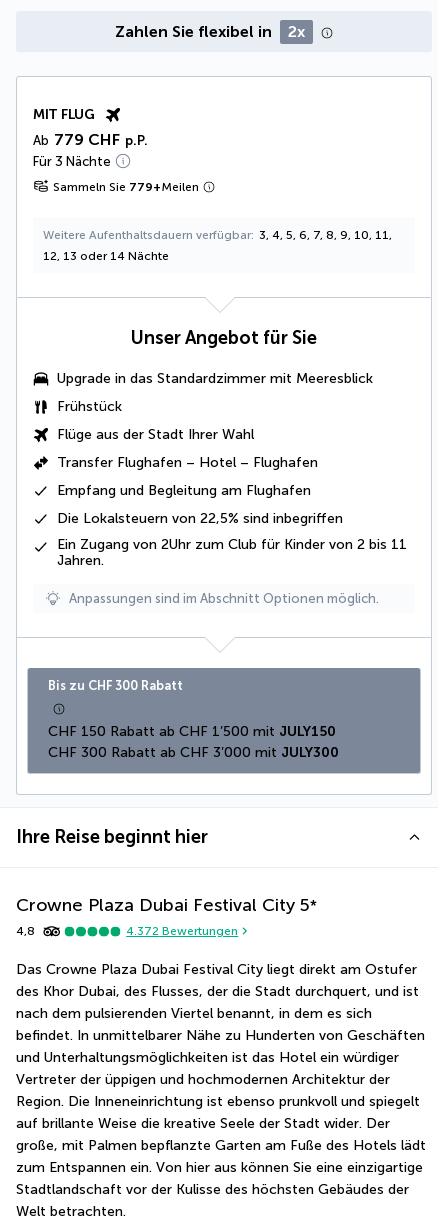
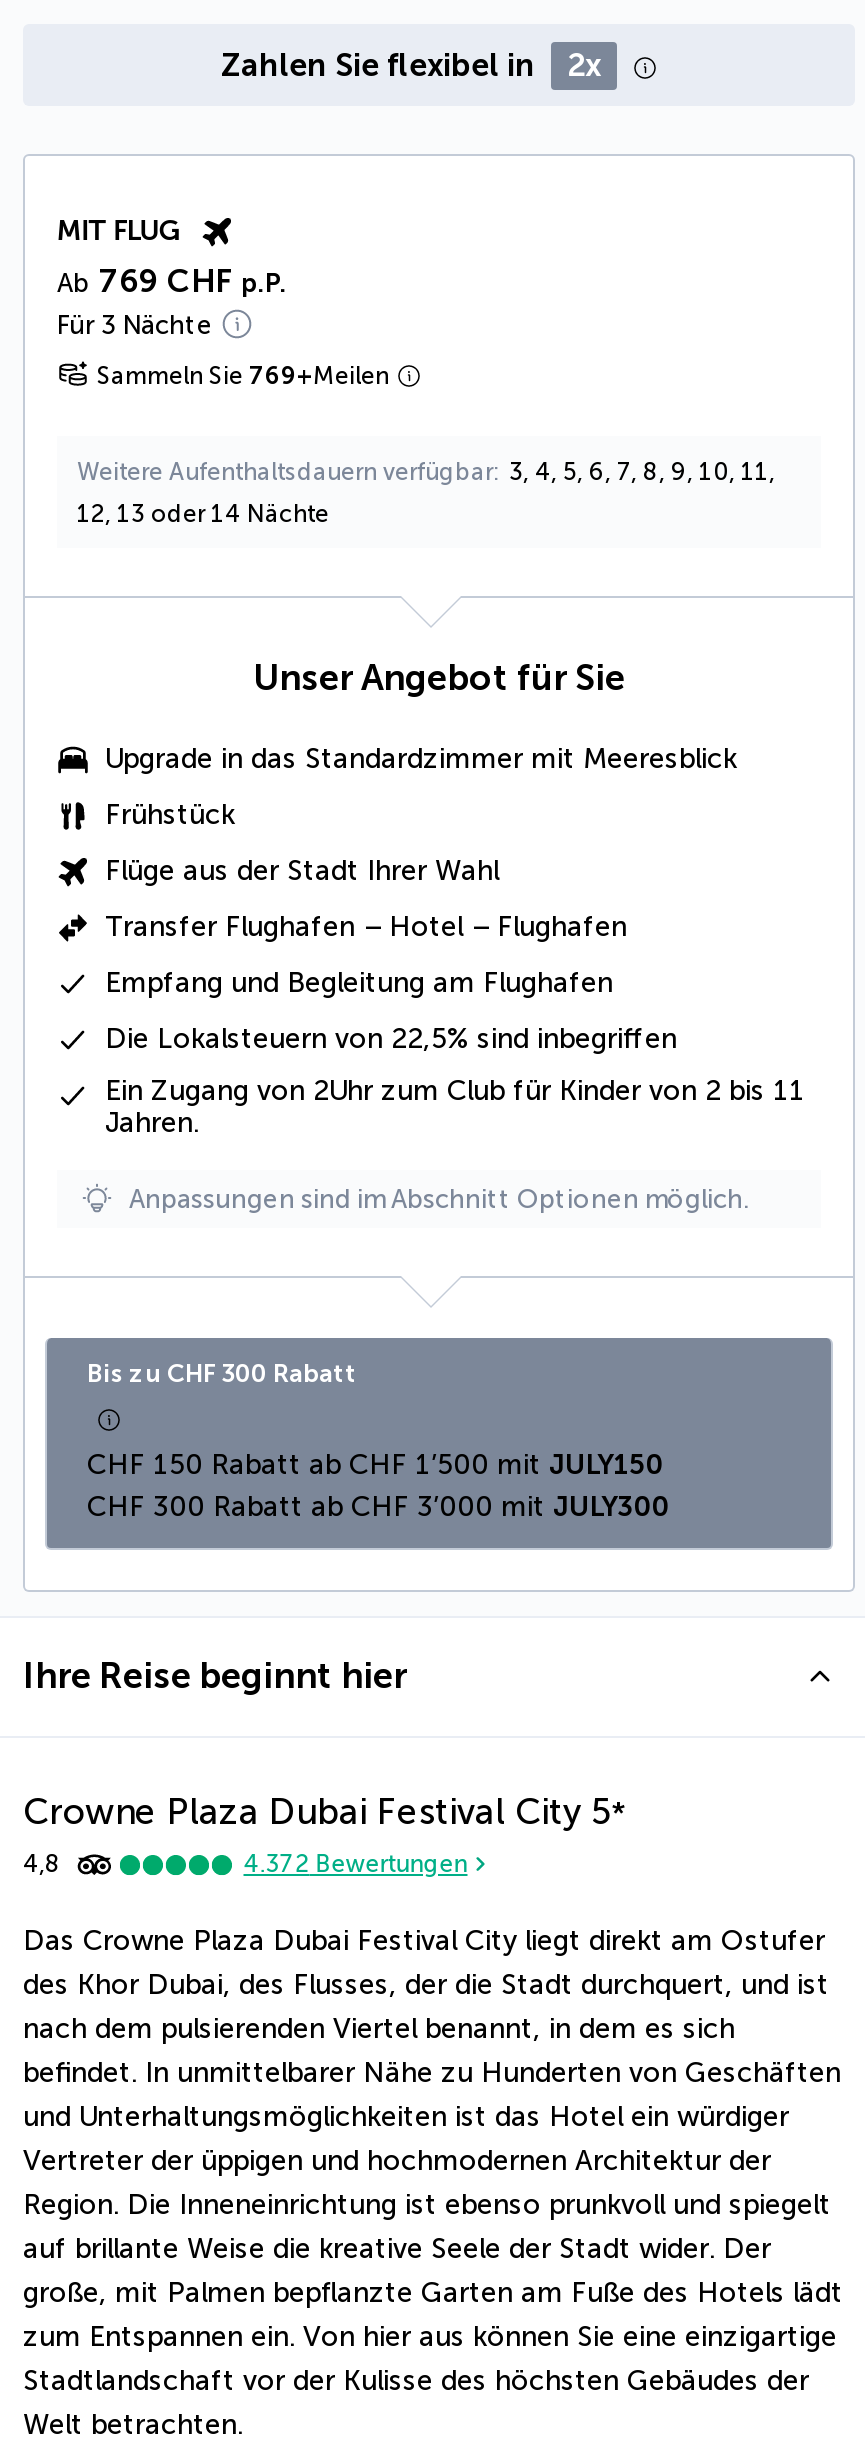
- Ab 779 CHF p.P.
+ Ab 769 CHF p.P.

- Sammeln Sie 779+Meilen
+ Sammeln Sie 769+Meilen
